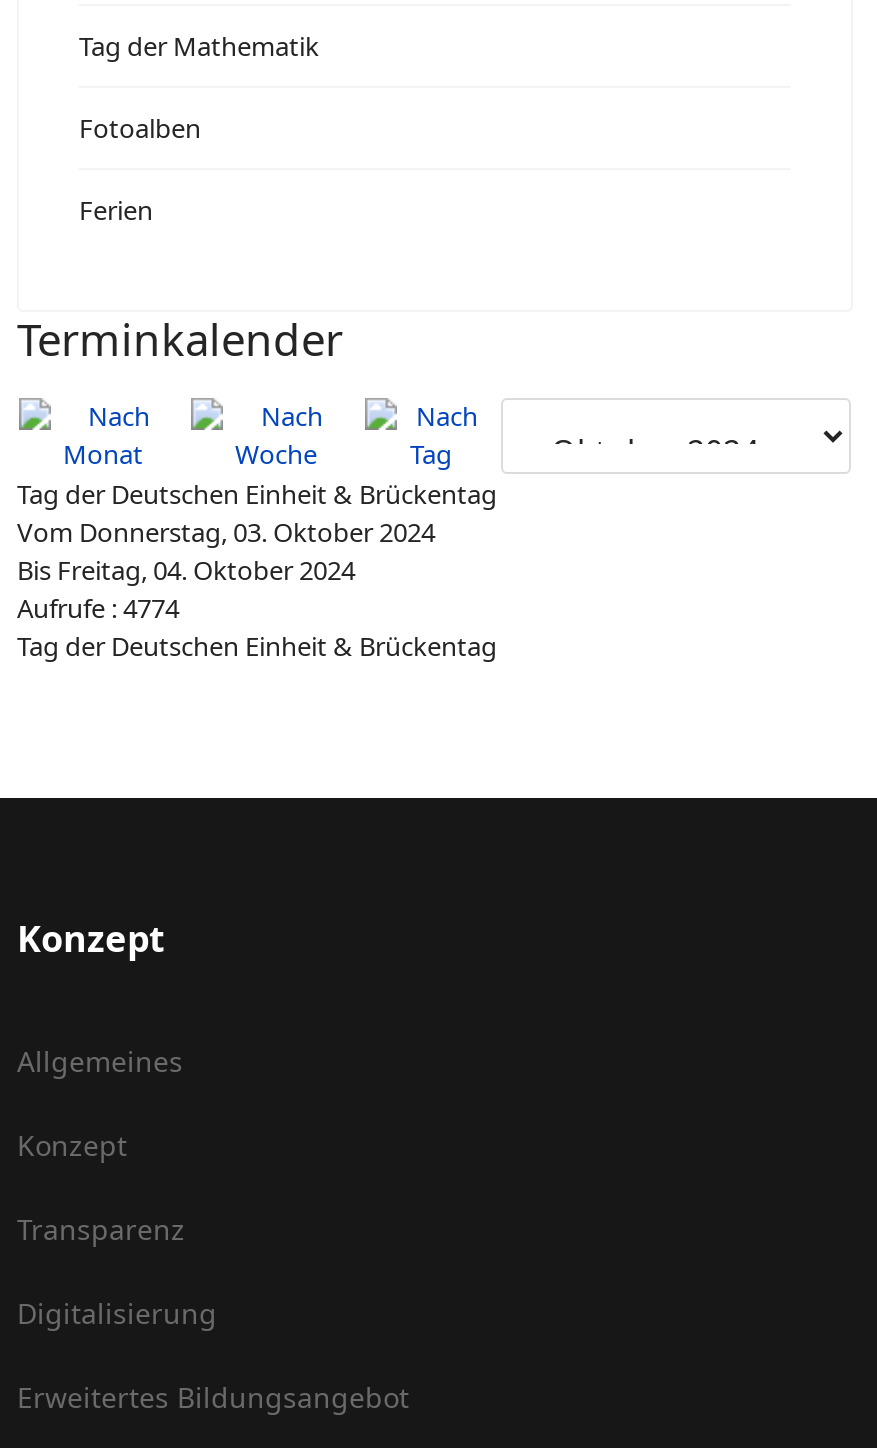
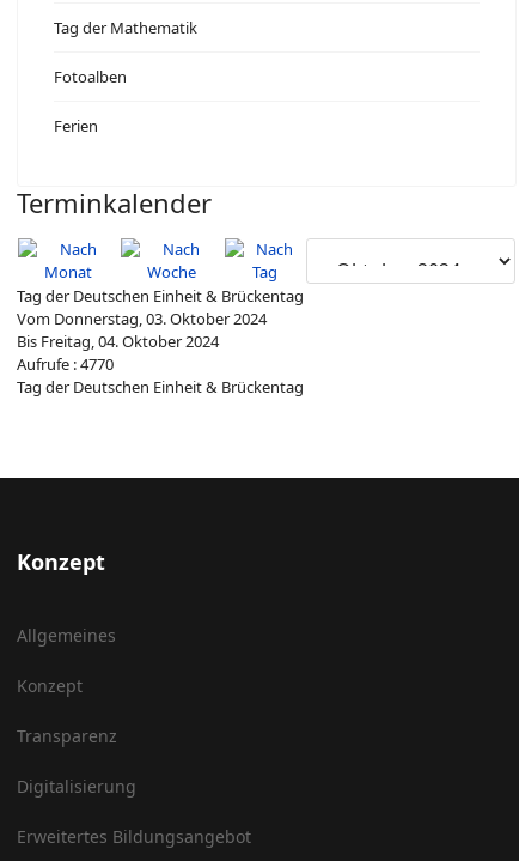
- Aufrufe: 4774
+ Aufrufe: 4770
